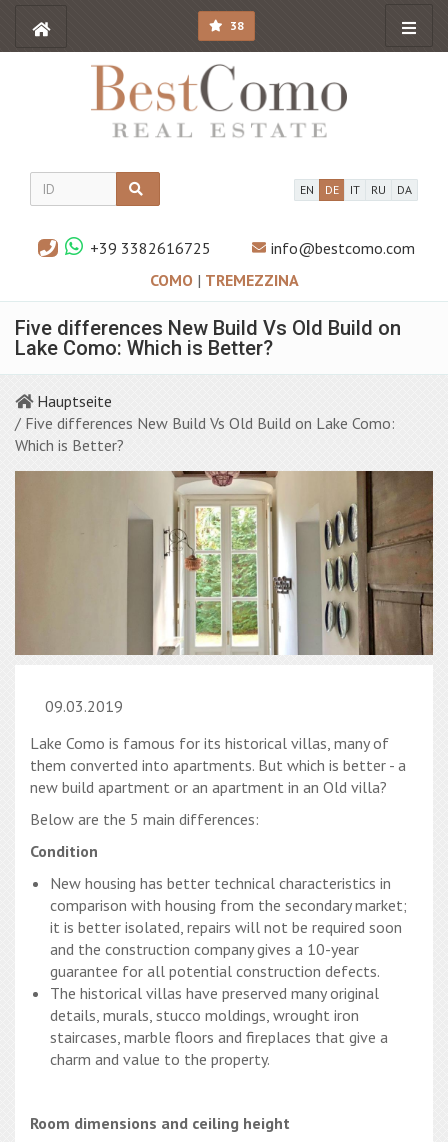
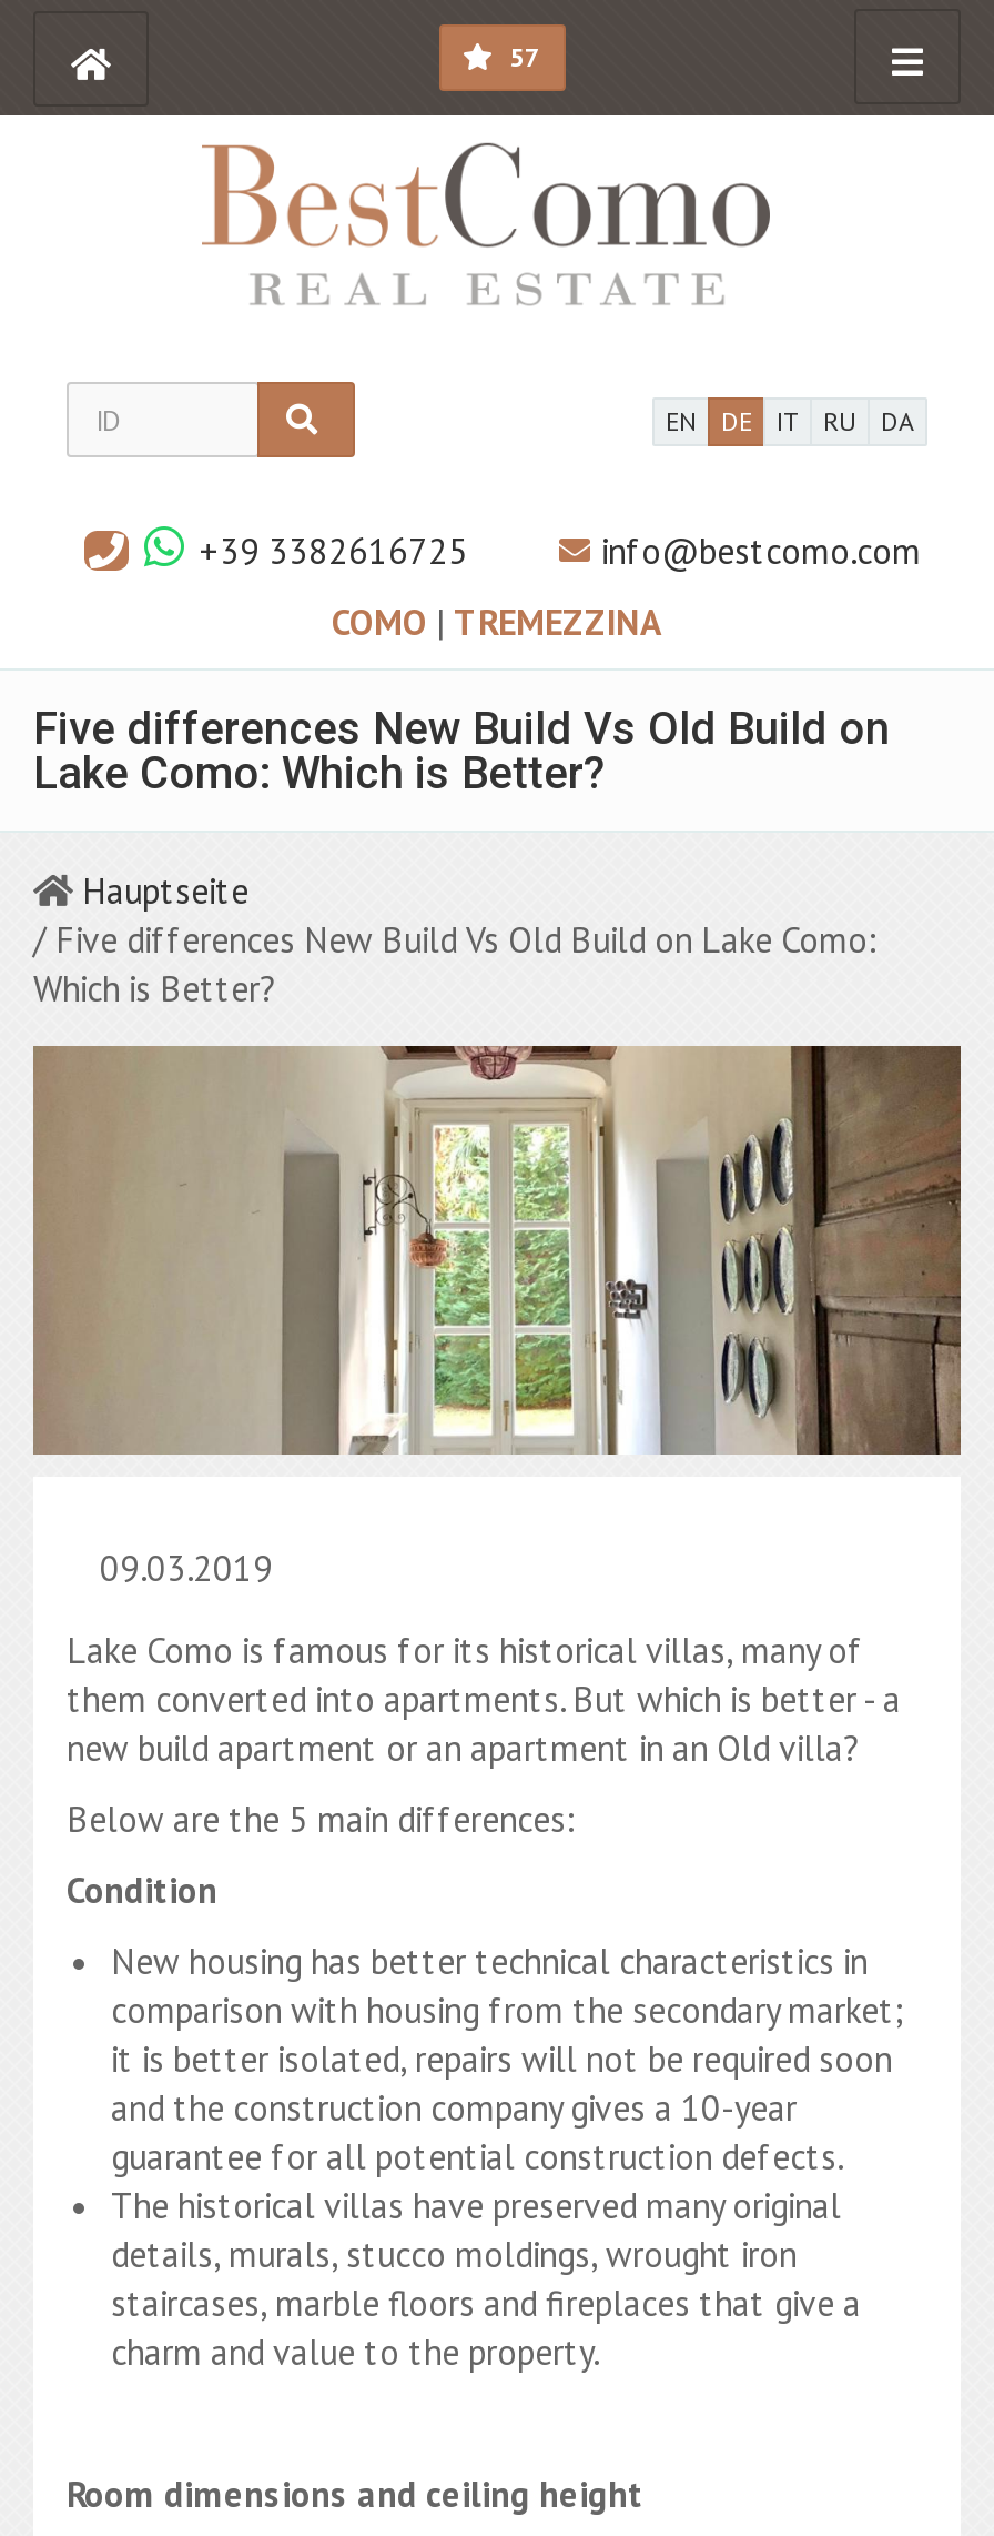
- 38
+ 57
